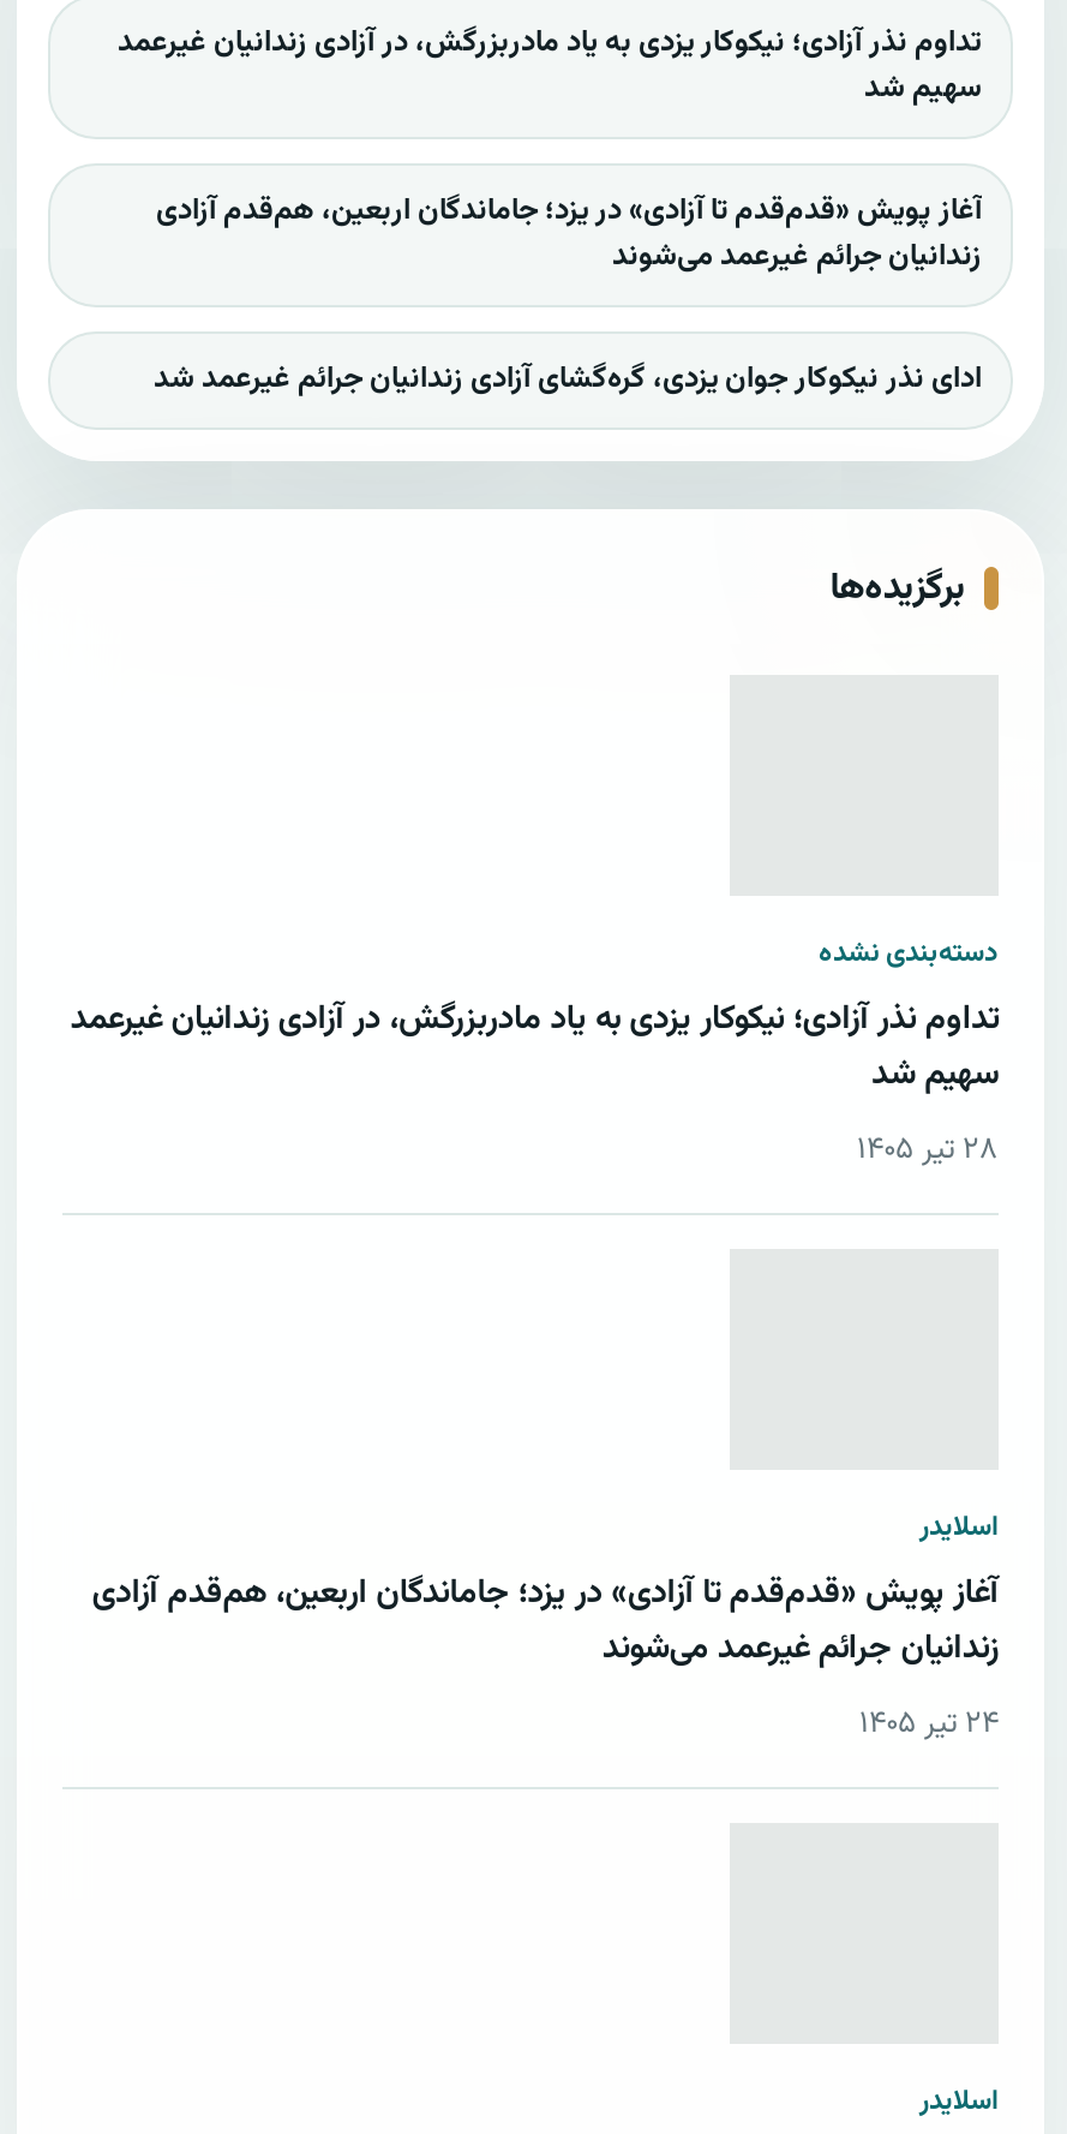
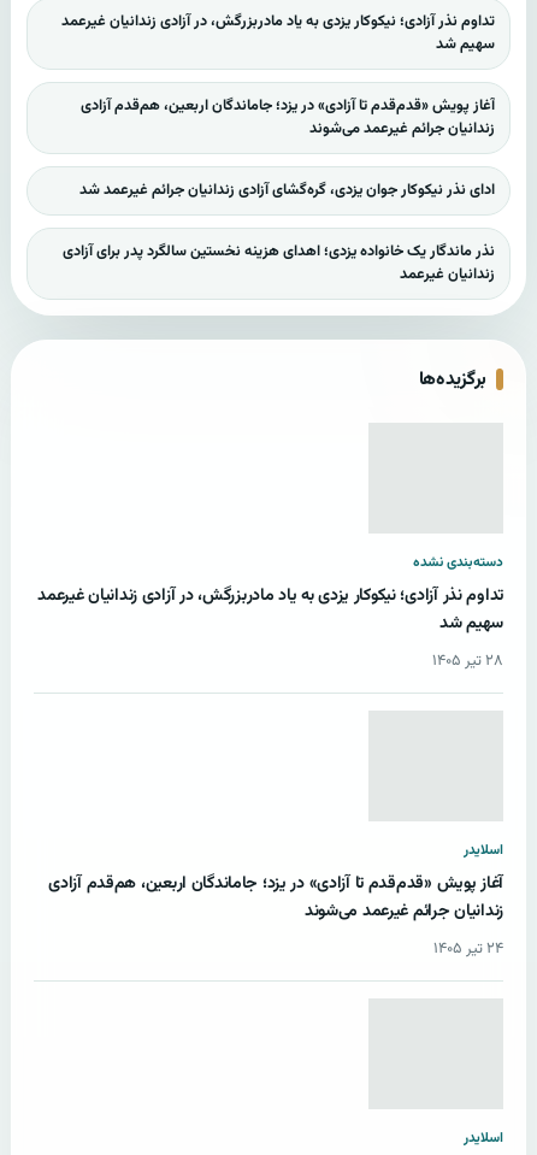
+ نذر ماندگار یک خانواده یزدی؛ اهدای هزینه نخستین سالگرد پدر برای آزادی
+ زندانیان غیرعمد
